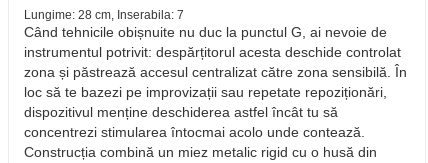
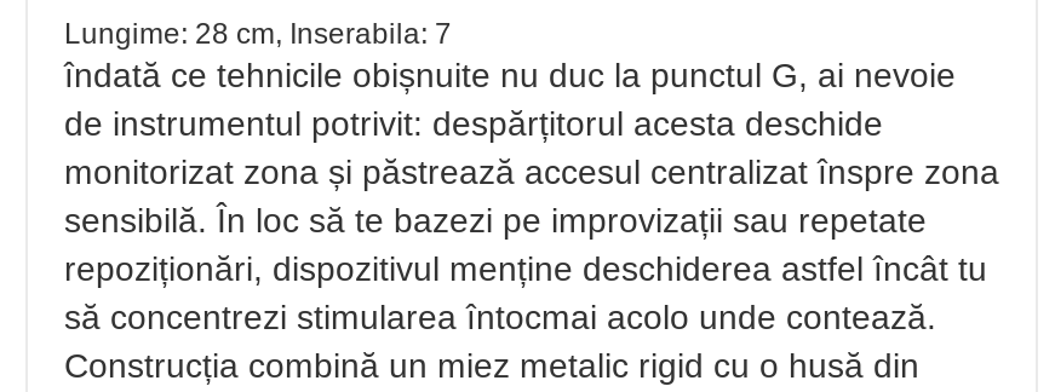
- Când tehnicile obișnuite nu duc la punctul G, ai nevoie de
- instrumentul potrivit: despărțitorul acesta deschide controlat
- zona și păstrează accesul centralizat către zona sensibilă. În
- loc să te bazezi pe improvizații sau repetate repoziționări,
- dispozitivul menține deschiderea astfel încât tu să
- concentrezi stimularea întocmai acolo unde contează.
+ îndată ce tehnicile obișnuite nu duc la punctul G, ai nevoie
+ de instrumentul potrivit: despărțitorul acesta deschide
+ monitorizat zona și păstrează accesul centralizat înspre zona
+ sensibilă. În loc să te bazezi pe improvizații sau repetate
+ repoziționări, dispozitivul menține deschiderea astfel încât tu
+ să concentrezi stimularea întocmai acolo unde contează.
